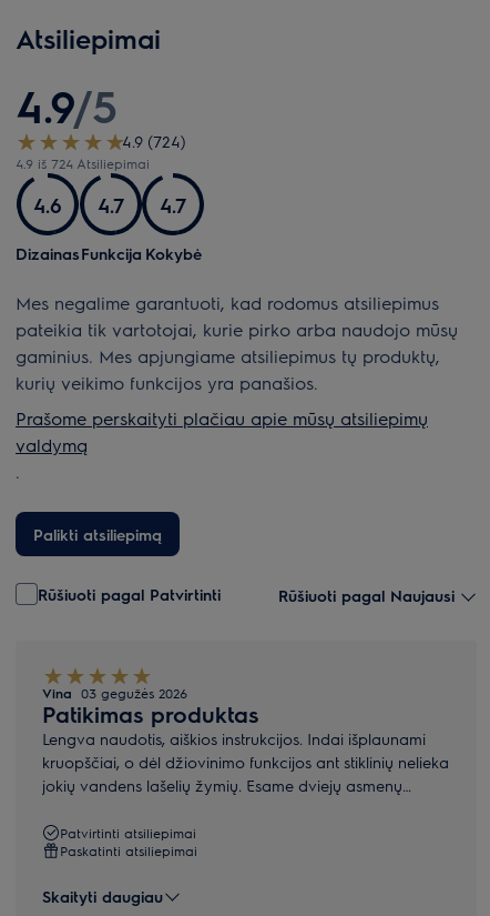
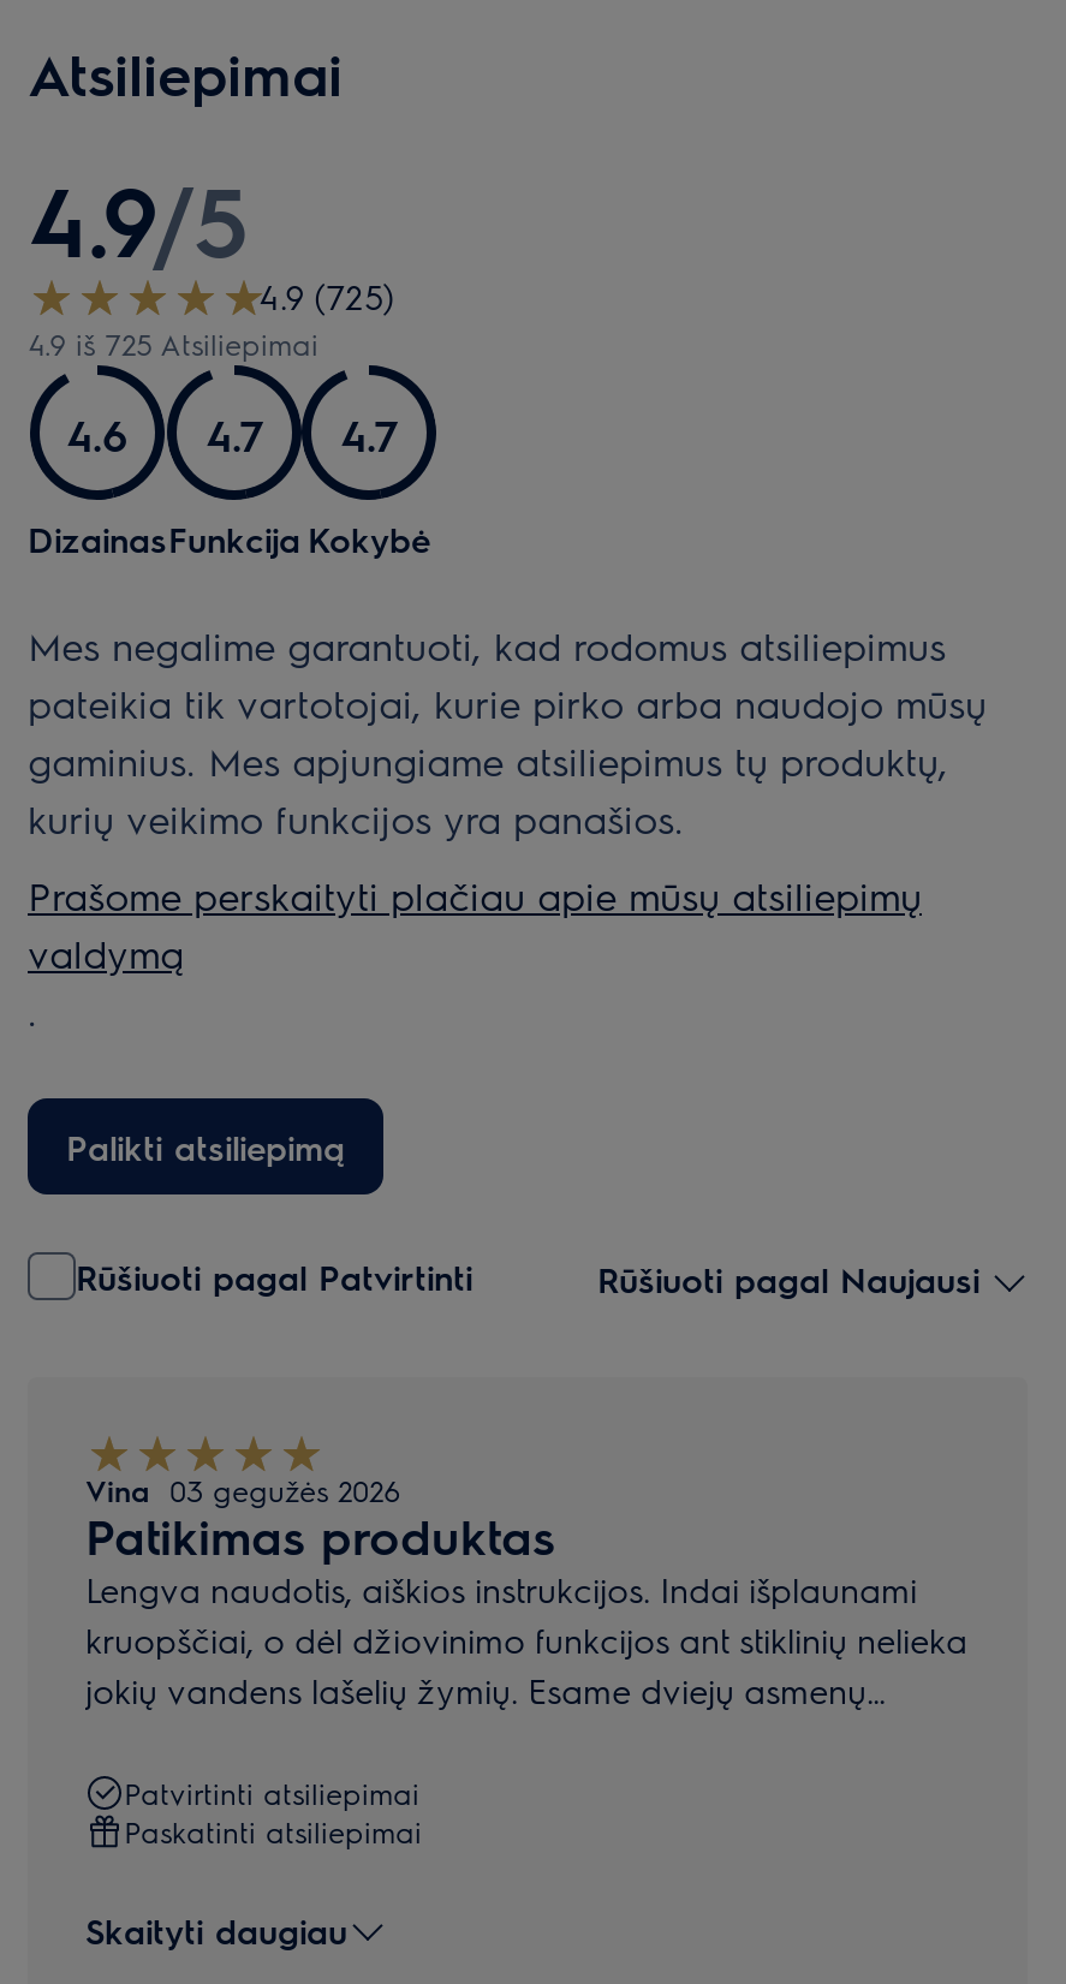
- 4.9 (724)
+ 4.9 (725)

- 4.9 iš 724 Atsiliepimai
+ 4.9 iš 725 Atsiliepimai
